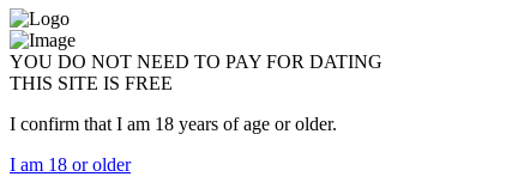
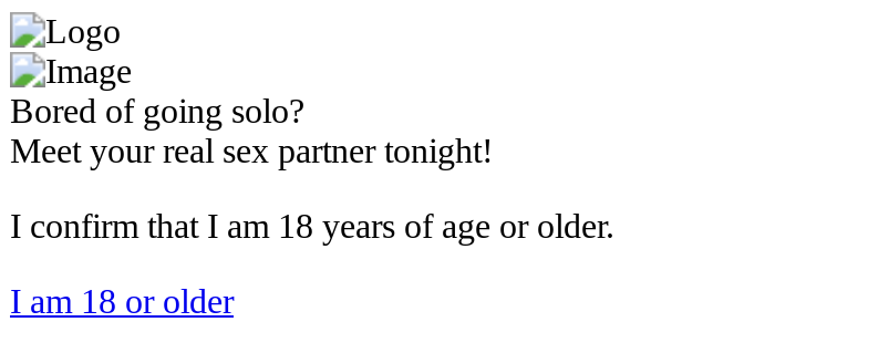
- YOU DO NOT NEED TO PAY FOR DATING
- THIS SITE IS FREE
+ Bored of going solo?
+ Meet your real sex partner tonight!
